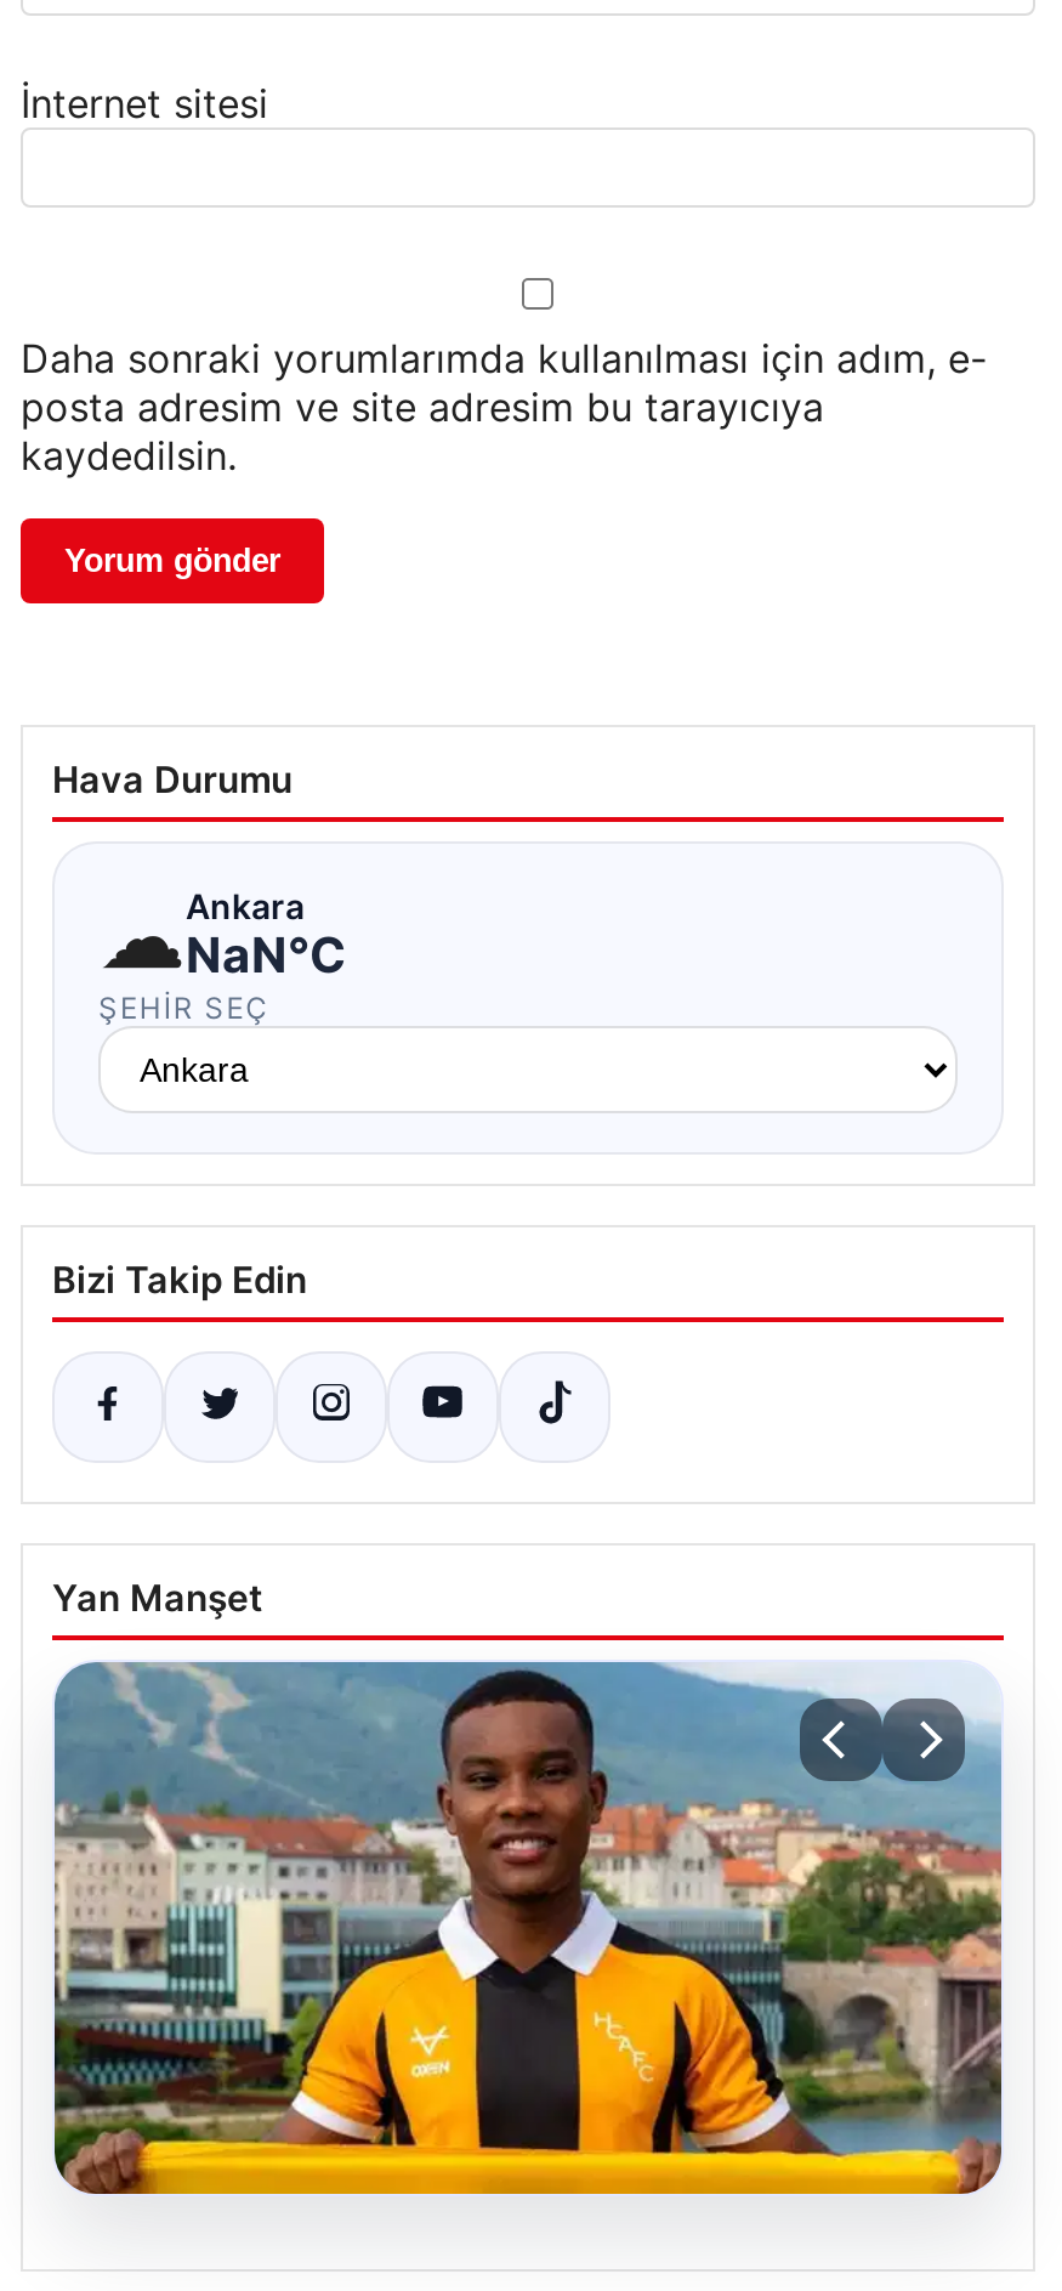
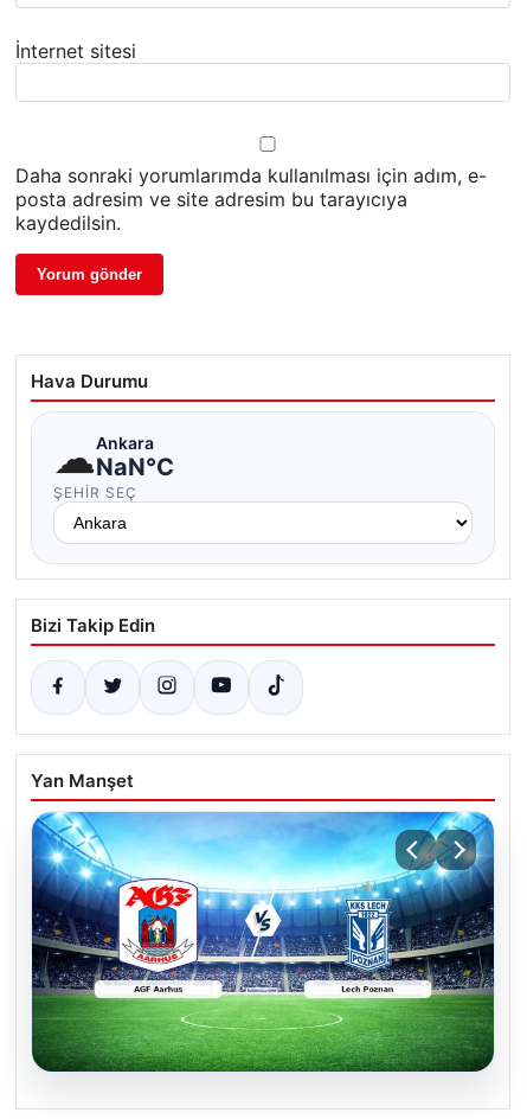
- [image]
+ [image]
